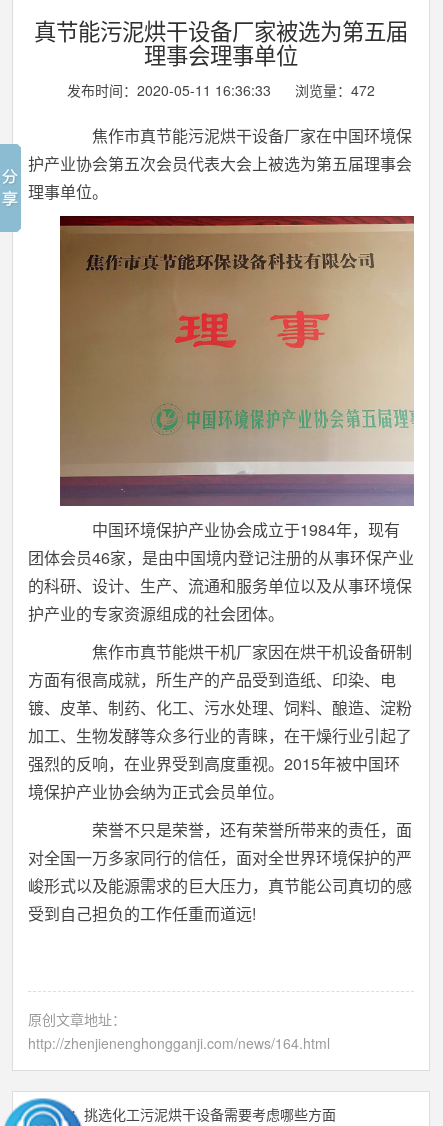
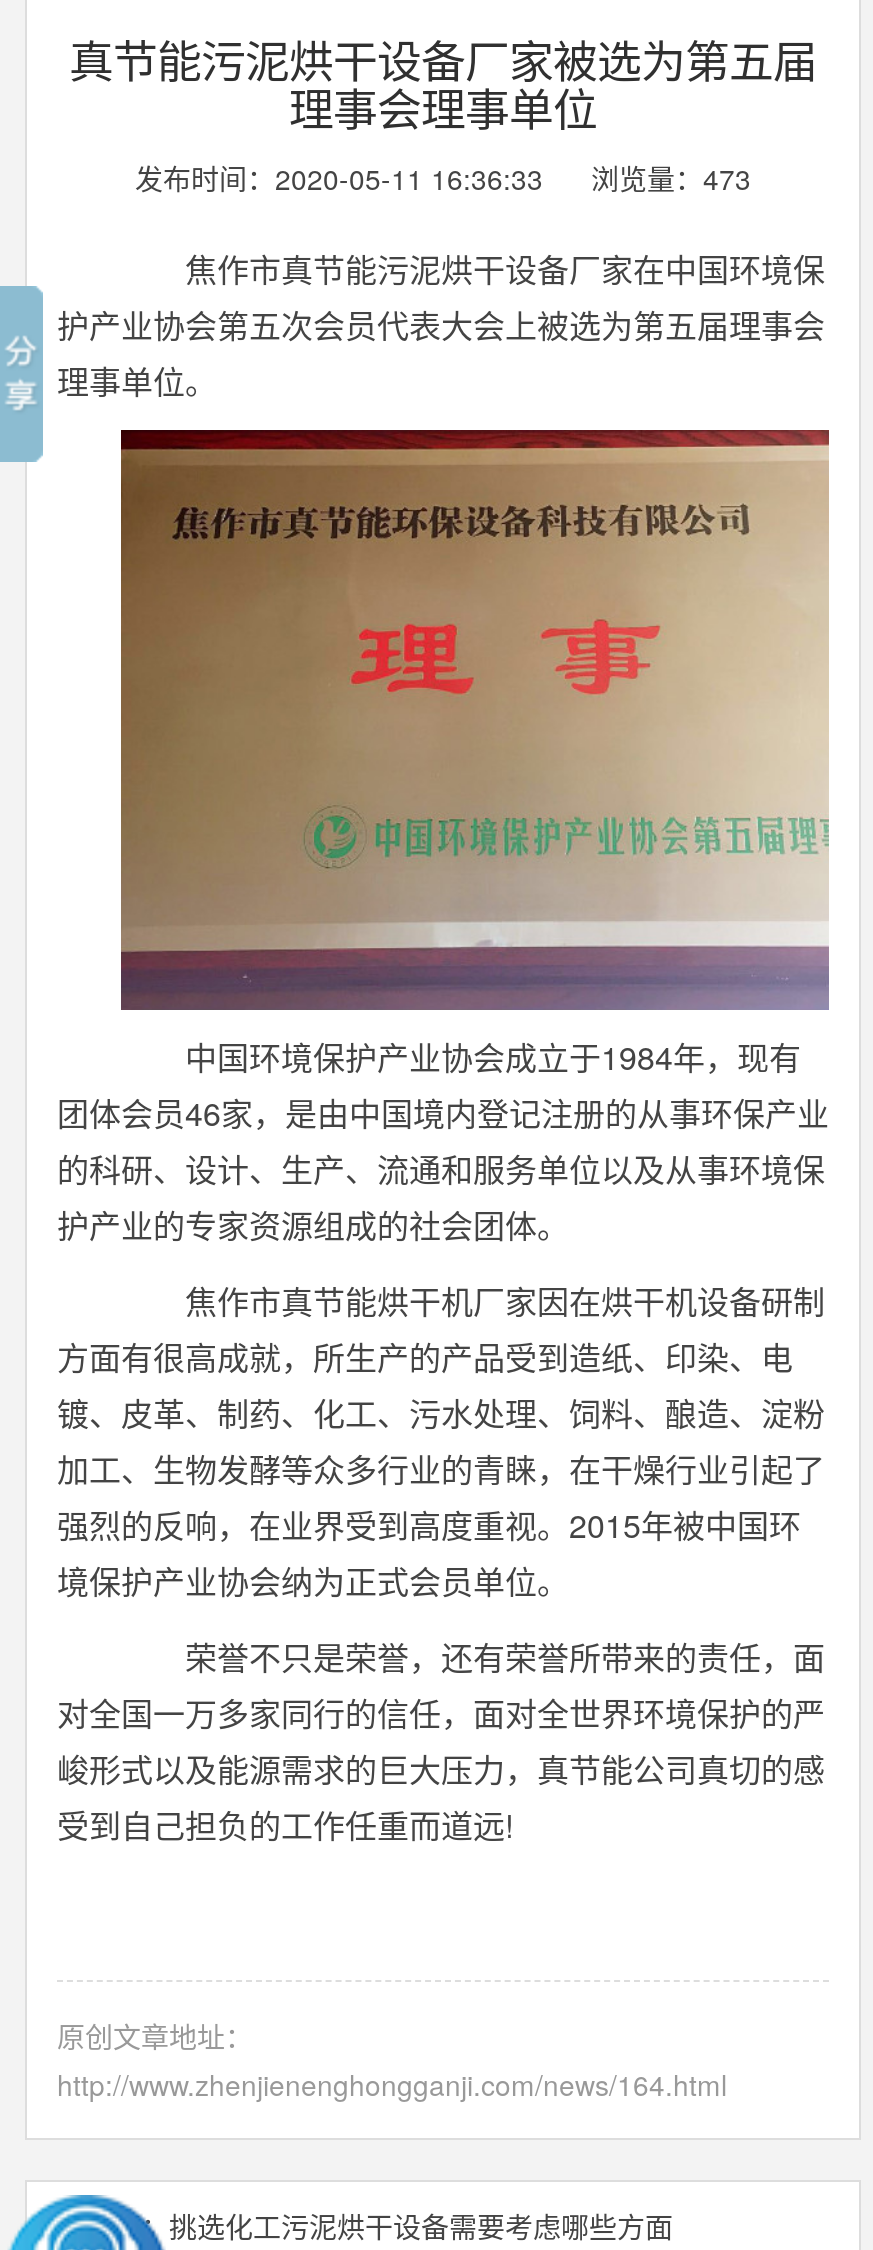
- 发布时间：2020-05-11 16:36:33 浏览量：472
+ 发布时间：2020-05-11 16:36:33 浏览量：473

- http://zhenjienenghongganji.com/news/164.html
+ http://www.zhenjienenghongganji.com/news/164.html
